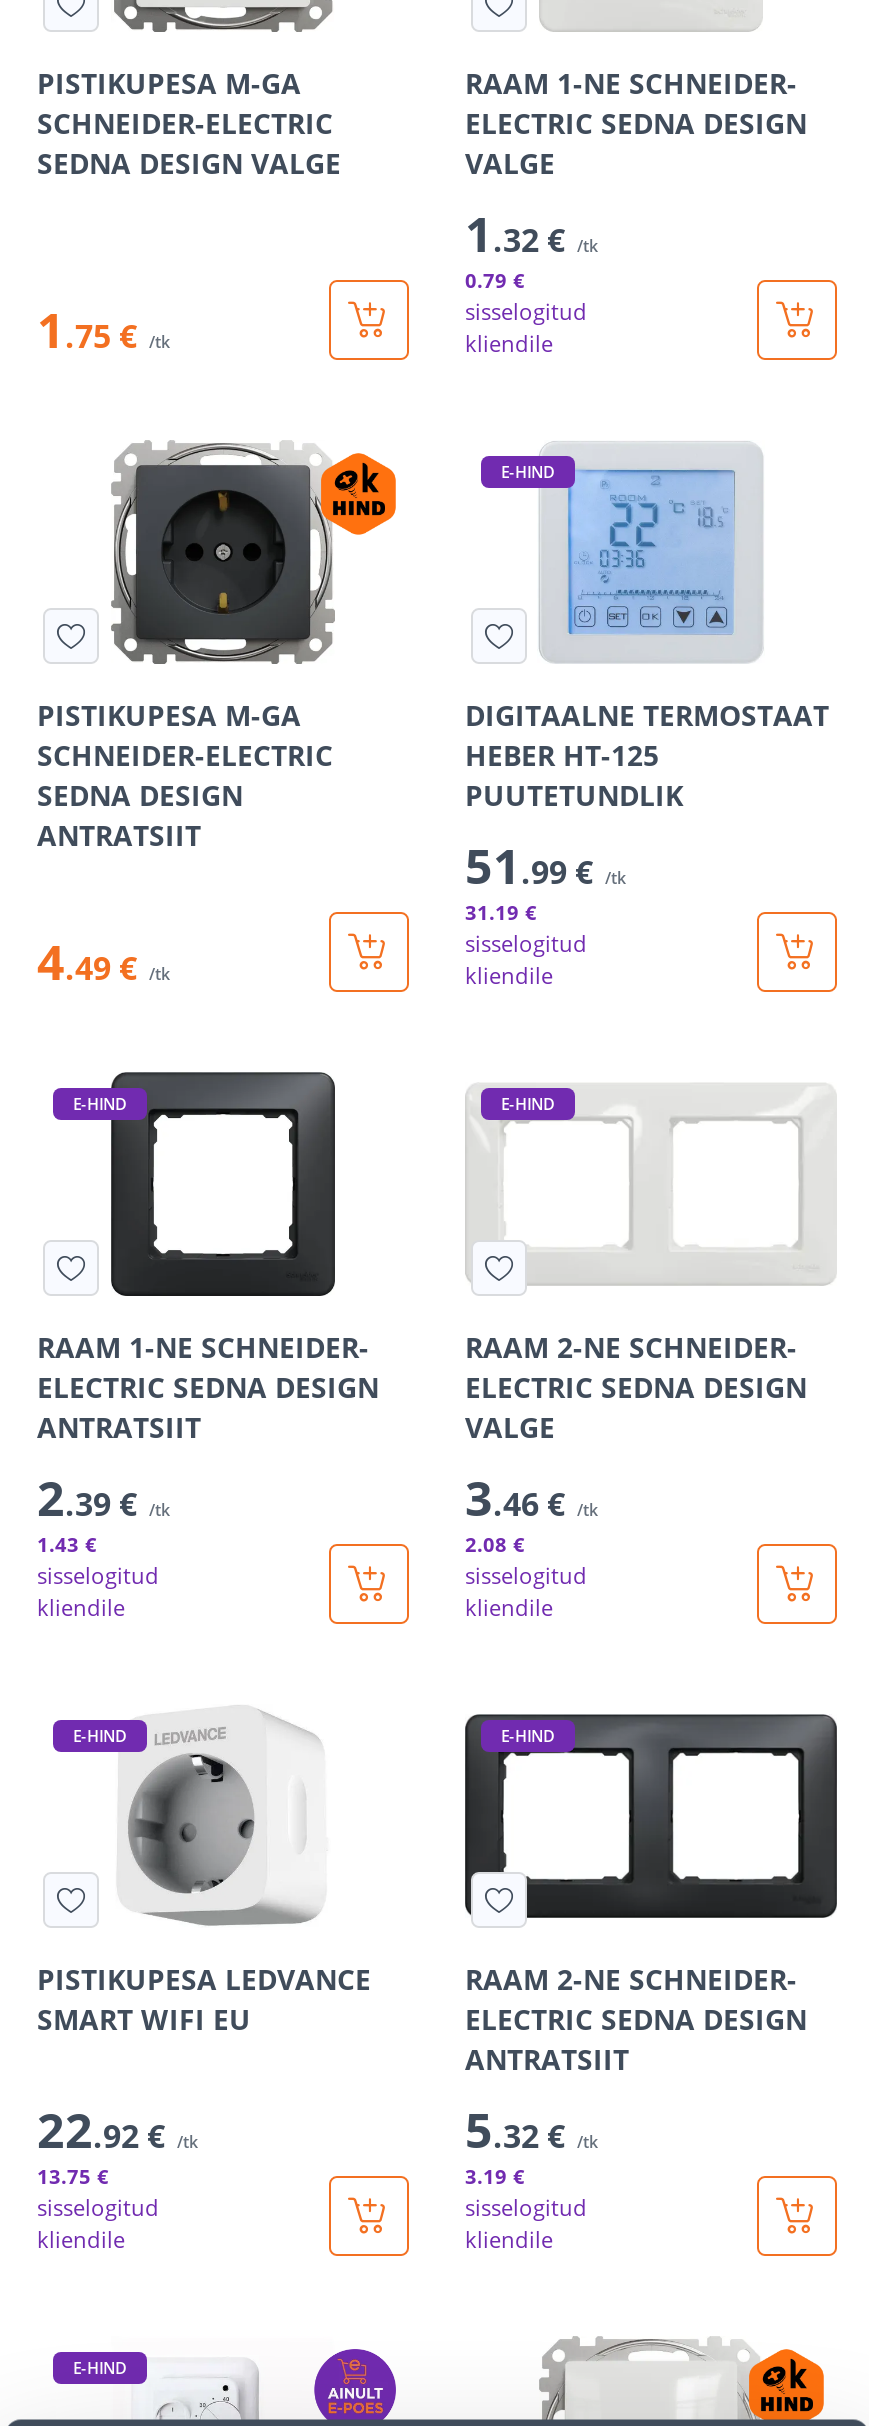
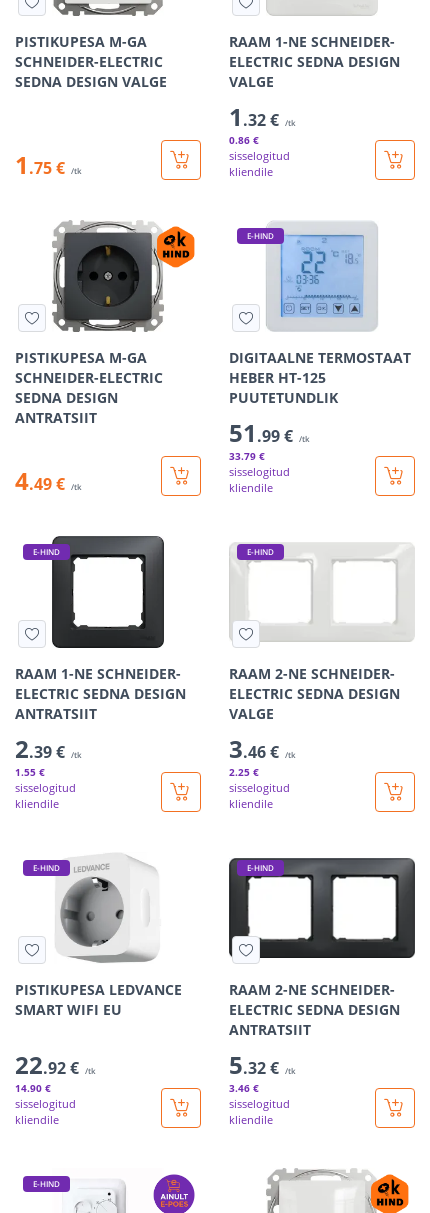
- 0.79 €
+ 0.86 €

- 31.19 €
+ 33.79 €

- 1.43 €
+ 1.55 €

- 2.08 €
+ 2.25 €

- 13.75 €
+ 14.90 €

- 3.19 €
+ 3.46 €
